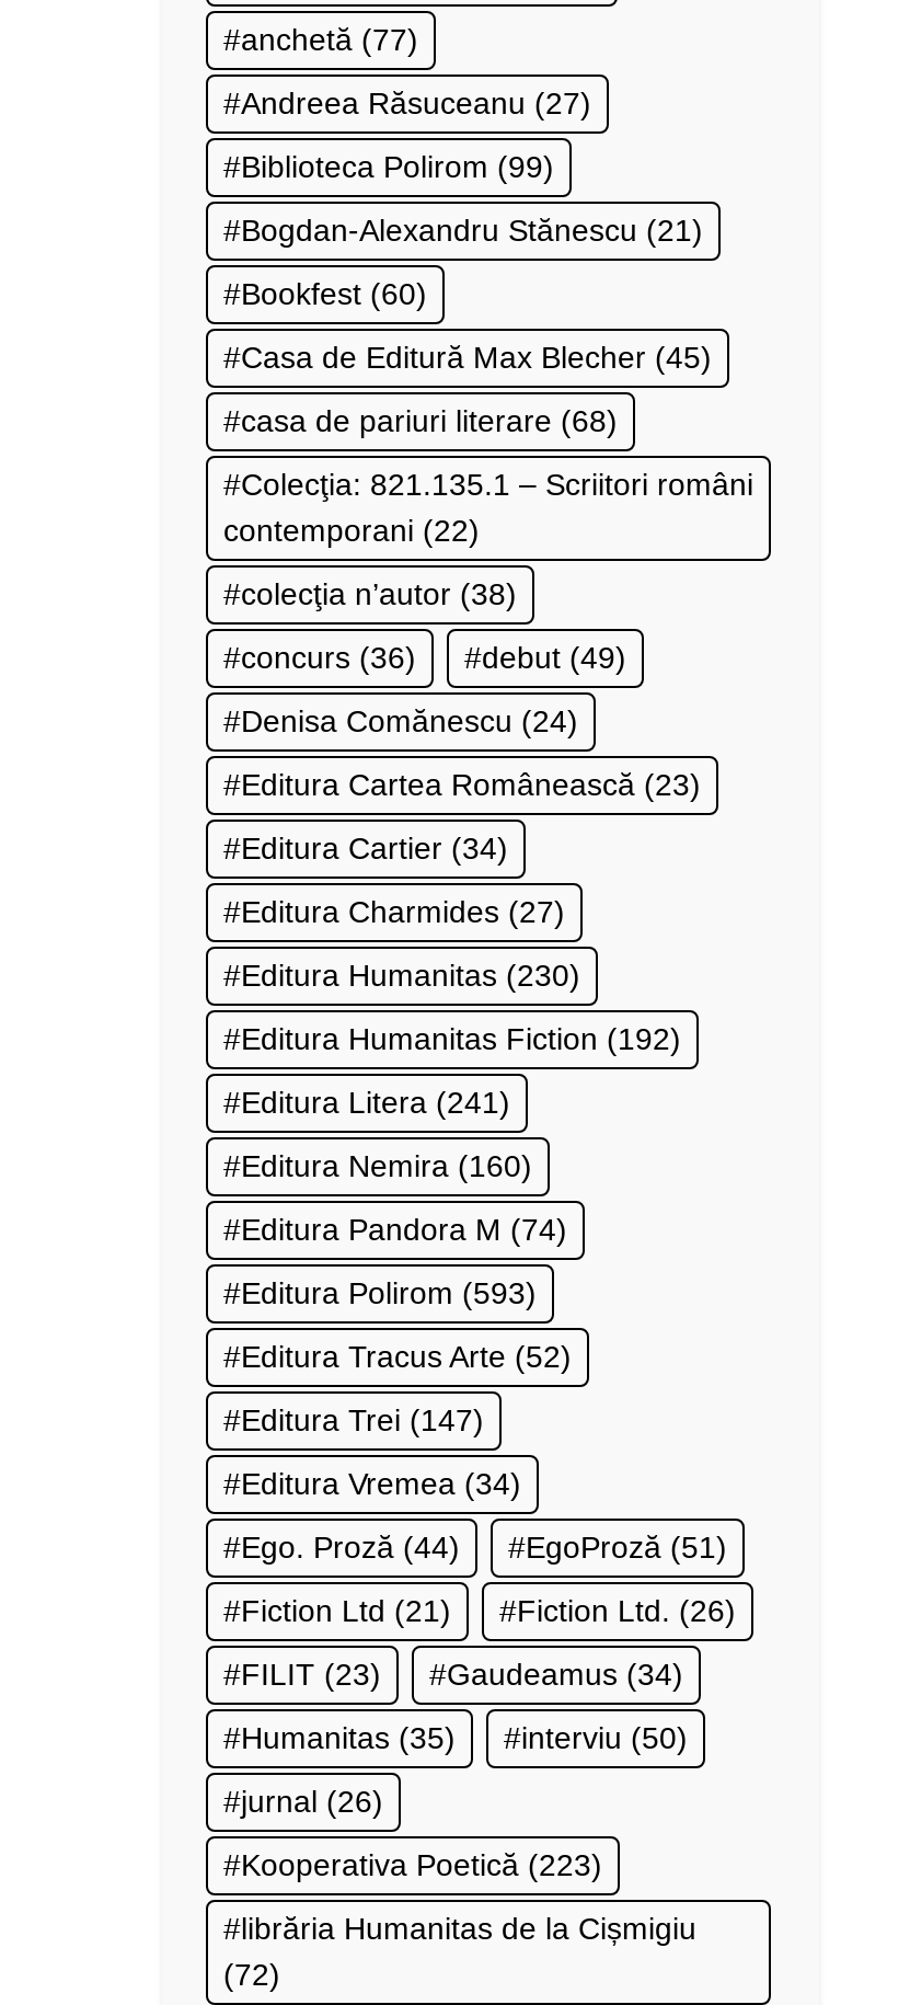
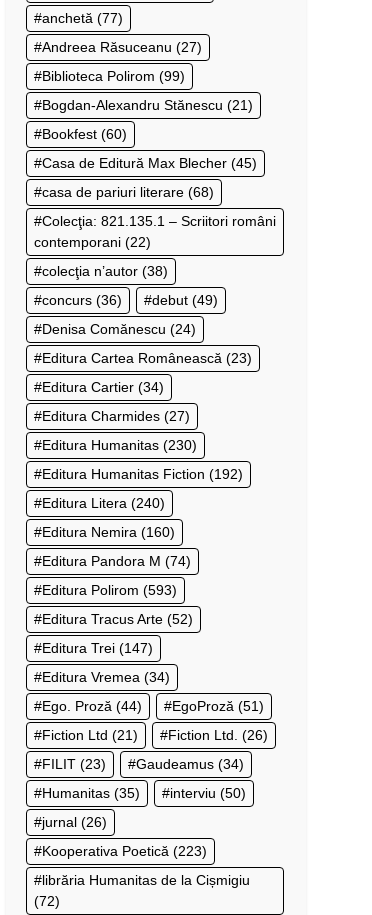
- Editura Litera (241)
+ Editura Litera (240)
